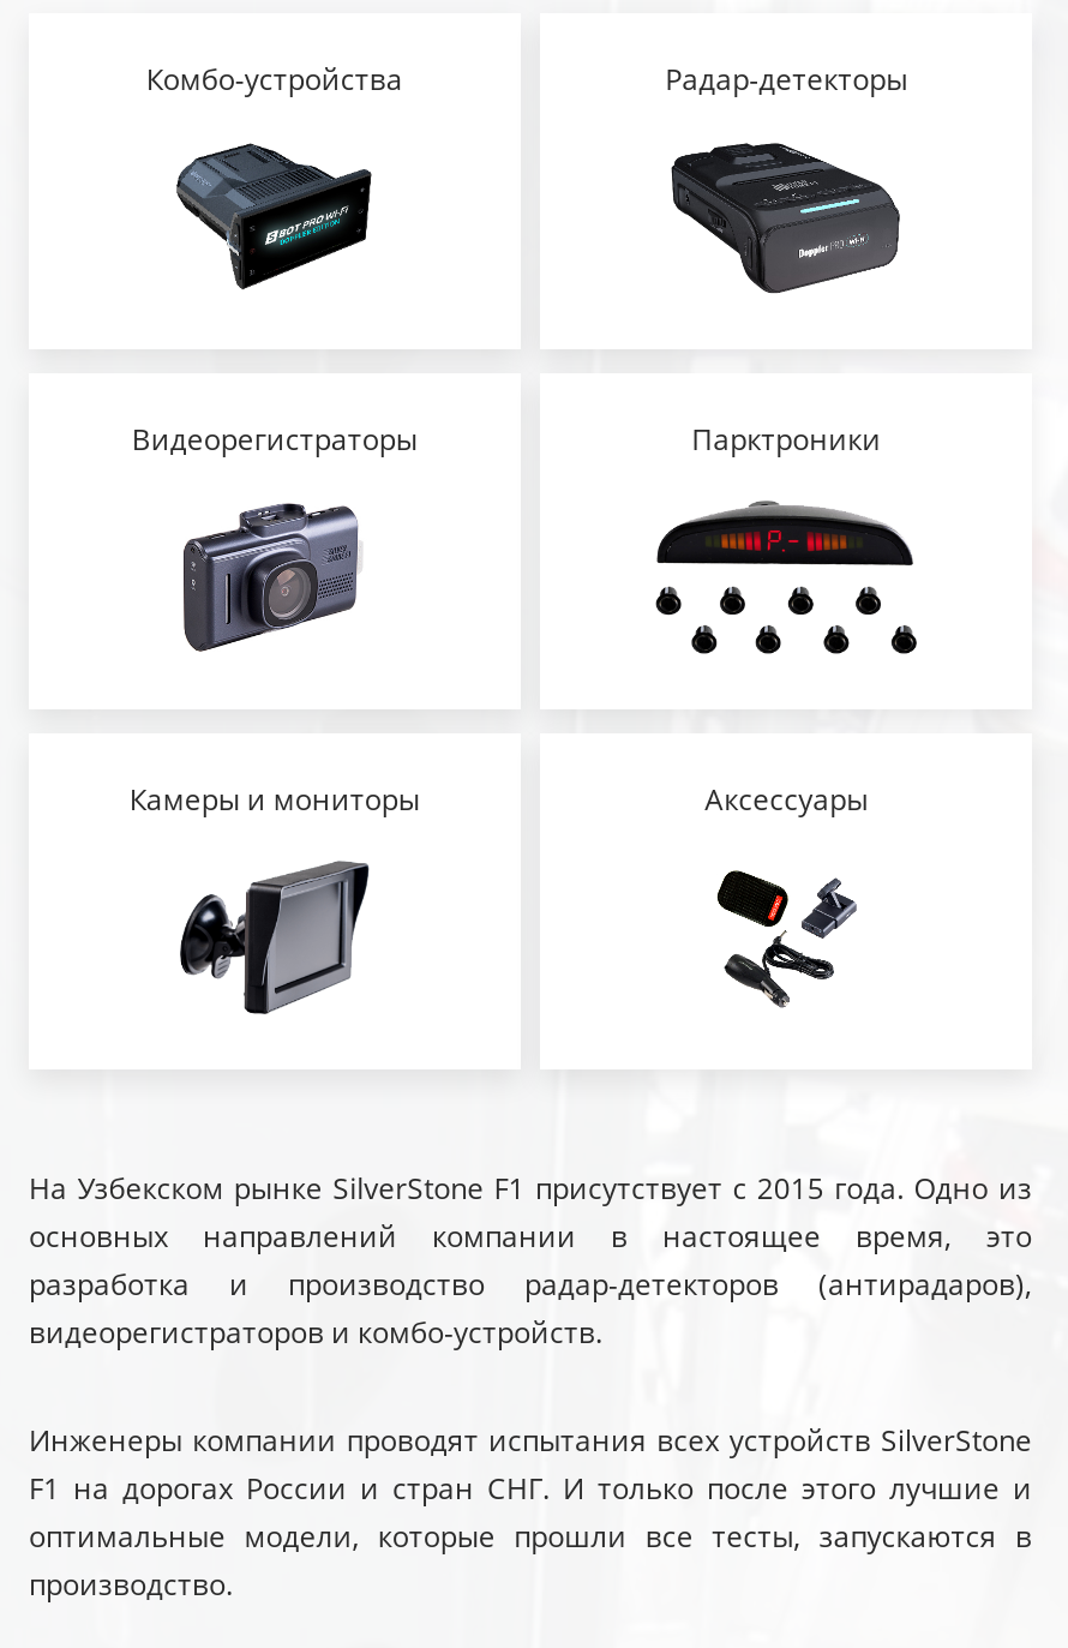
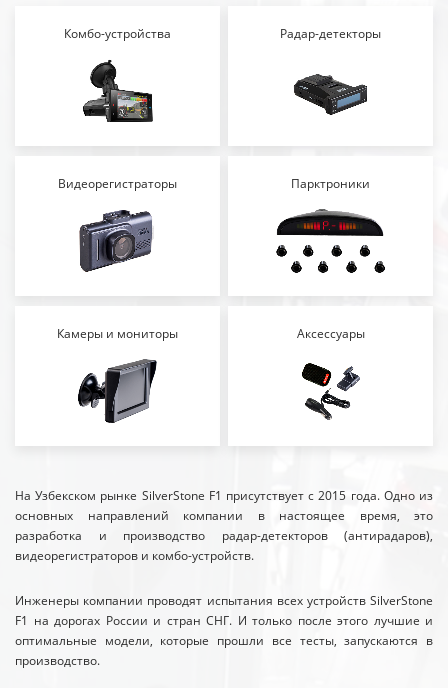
- [image]
+ [image]

- [image]
+ [image]
